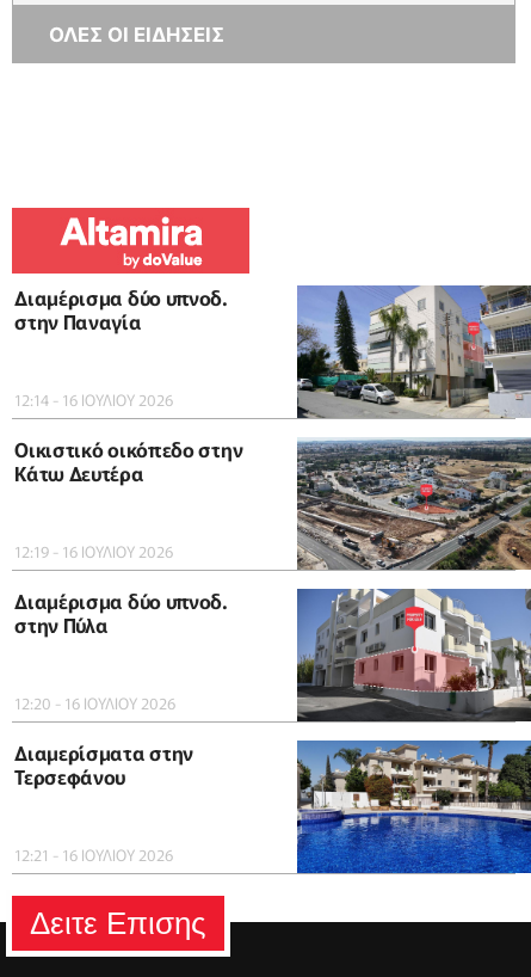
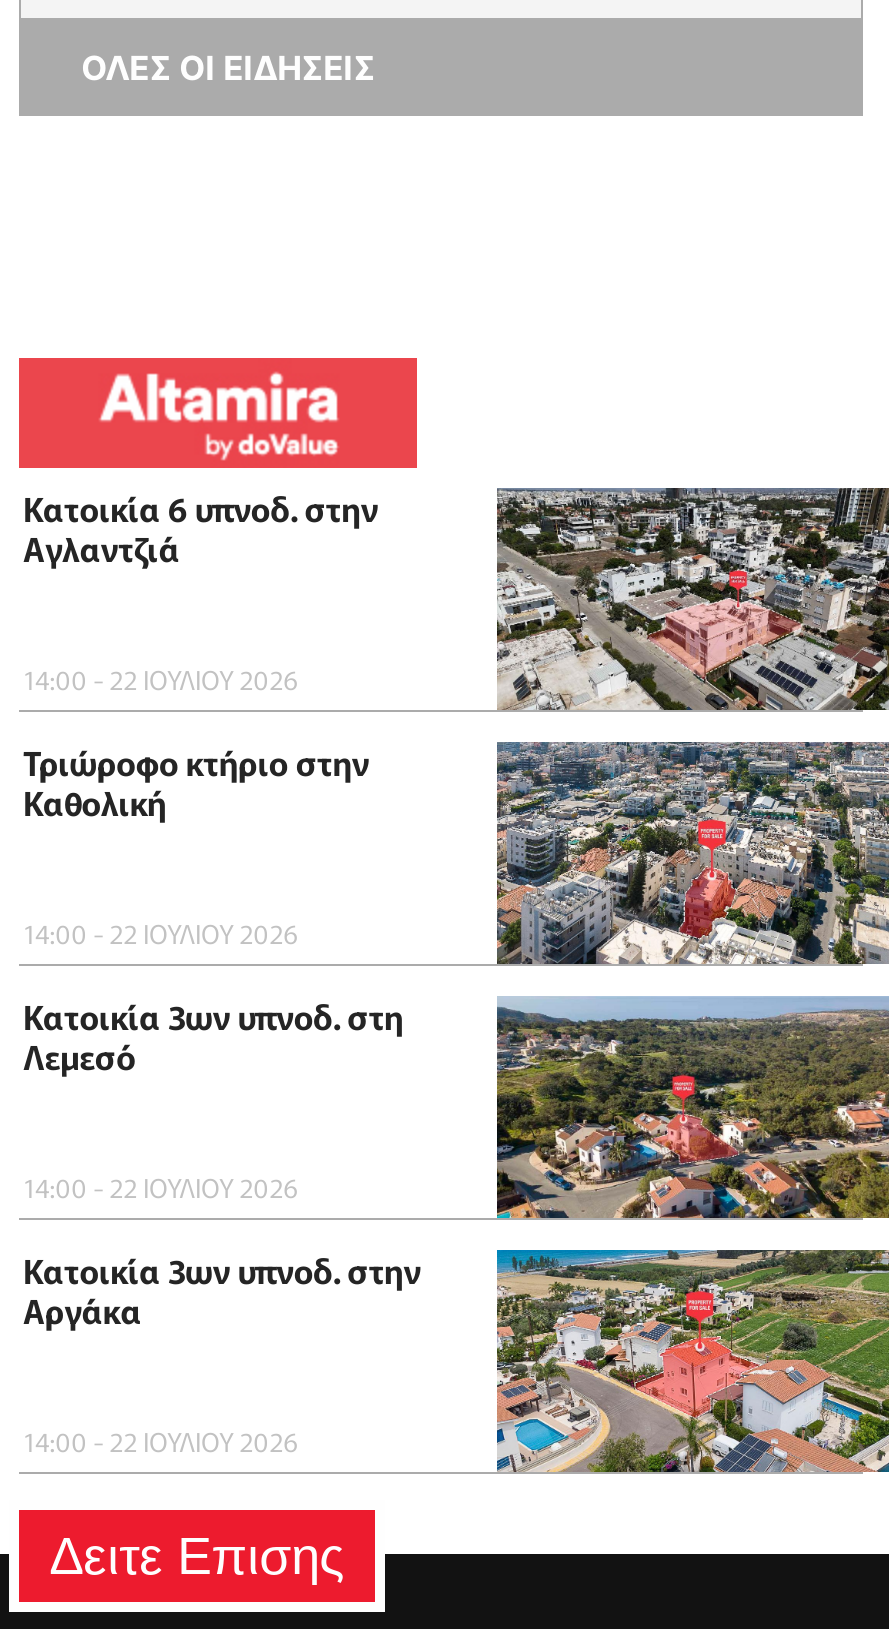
- Διαμέρισμα δύο υπνοδ.
- στην Παναγία
+ Κατοικία 6 υπνοδ. στην
+ Αγλαντζιά

- [image]
+ [image]

- 12:14 - 16 ΙΟΥΛΙΟΥ 2026
+ 14:00 - 22 ΙΟΥΛΙΟΥ 2026

- Οικιστικό οικόπεδο στην
- Κάτω Δευτέρα
+ Τριώροφο κτήριο στην
+ Καθολική

- [image]
+ [image]

- 12:19 - 16 ΙΟΥΛΙΟΥ 2026
+ 14:00 - 22 ΙΟΥΛΙΟΥ 2026

- Διαμέρισμα δύο υπνοδ.
- στην Πύλα
+ Κατοικία 3ων υπνοδ. στη
+ Λεμεσό

- [image]
+ [image]

- 12:20 - 16 ΙΟΥΛΙΟΥ 2026
+ 14:00 - 22 ΙΟΥΛΙΟΥ 2026

- Διαμερίσματα στην
- Τερσεφάνου
+ Κατοικία 3ων υπνοδ. στην
+ Αργάκα

- [image]
+ [image]

- 12:21 - 16 ΙΟΥΛΙΟΥ 2026
+ 14:00 - 22 ΙΟΥΛΙΟΥ 2026
